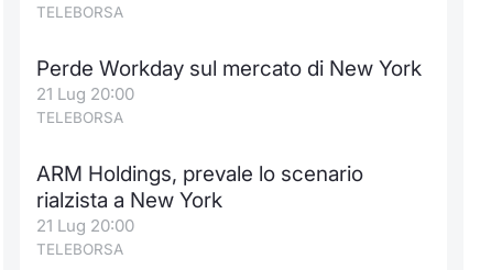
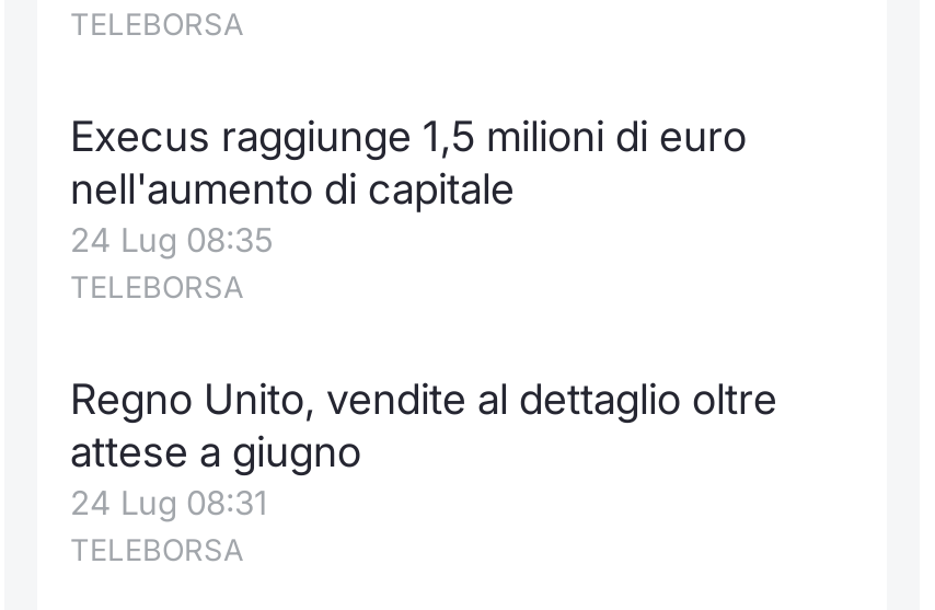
- Perde Workday sul mercato di New York
- 21 Lug 20:00
+ Execus raggiunge 1,5 milioni di euro
+ nell'aumento di capitale
+ 24 Lug 08:35

- ARM Holdings, prevale lo scenario
- rialzista a New York
- 21 Lug 20:00
+ Regno Unito, vendite al dettaglio oltre
+ attese a giugno
+ 24 Lug 08:31
